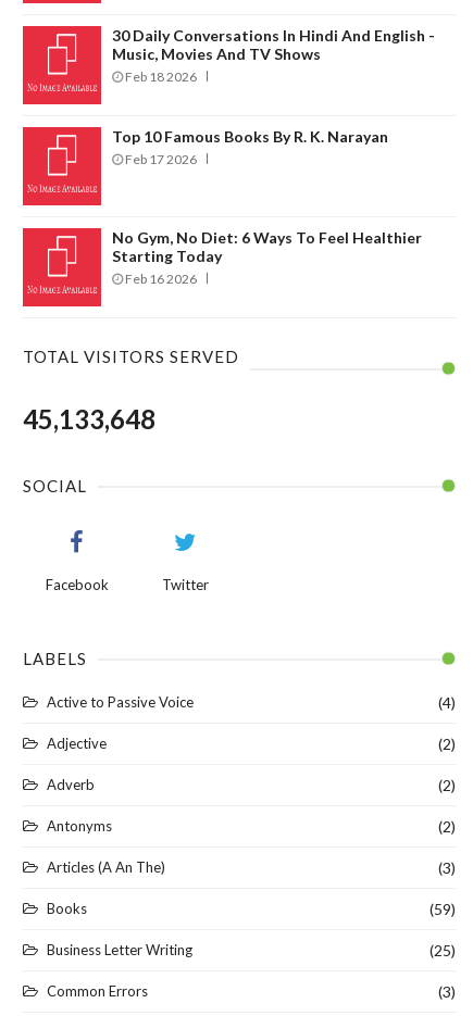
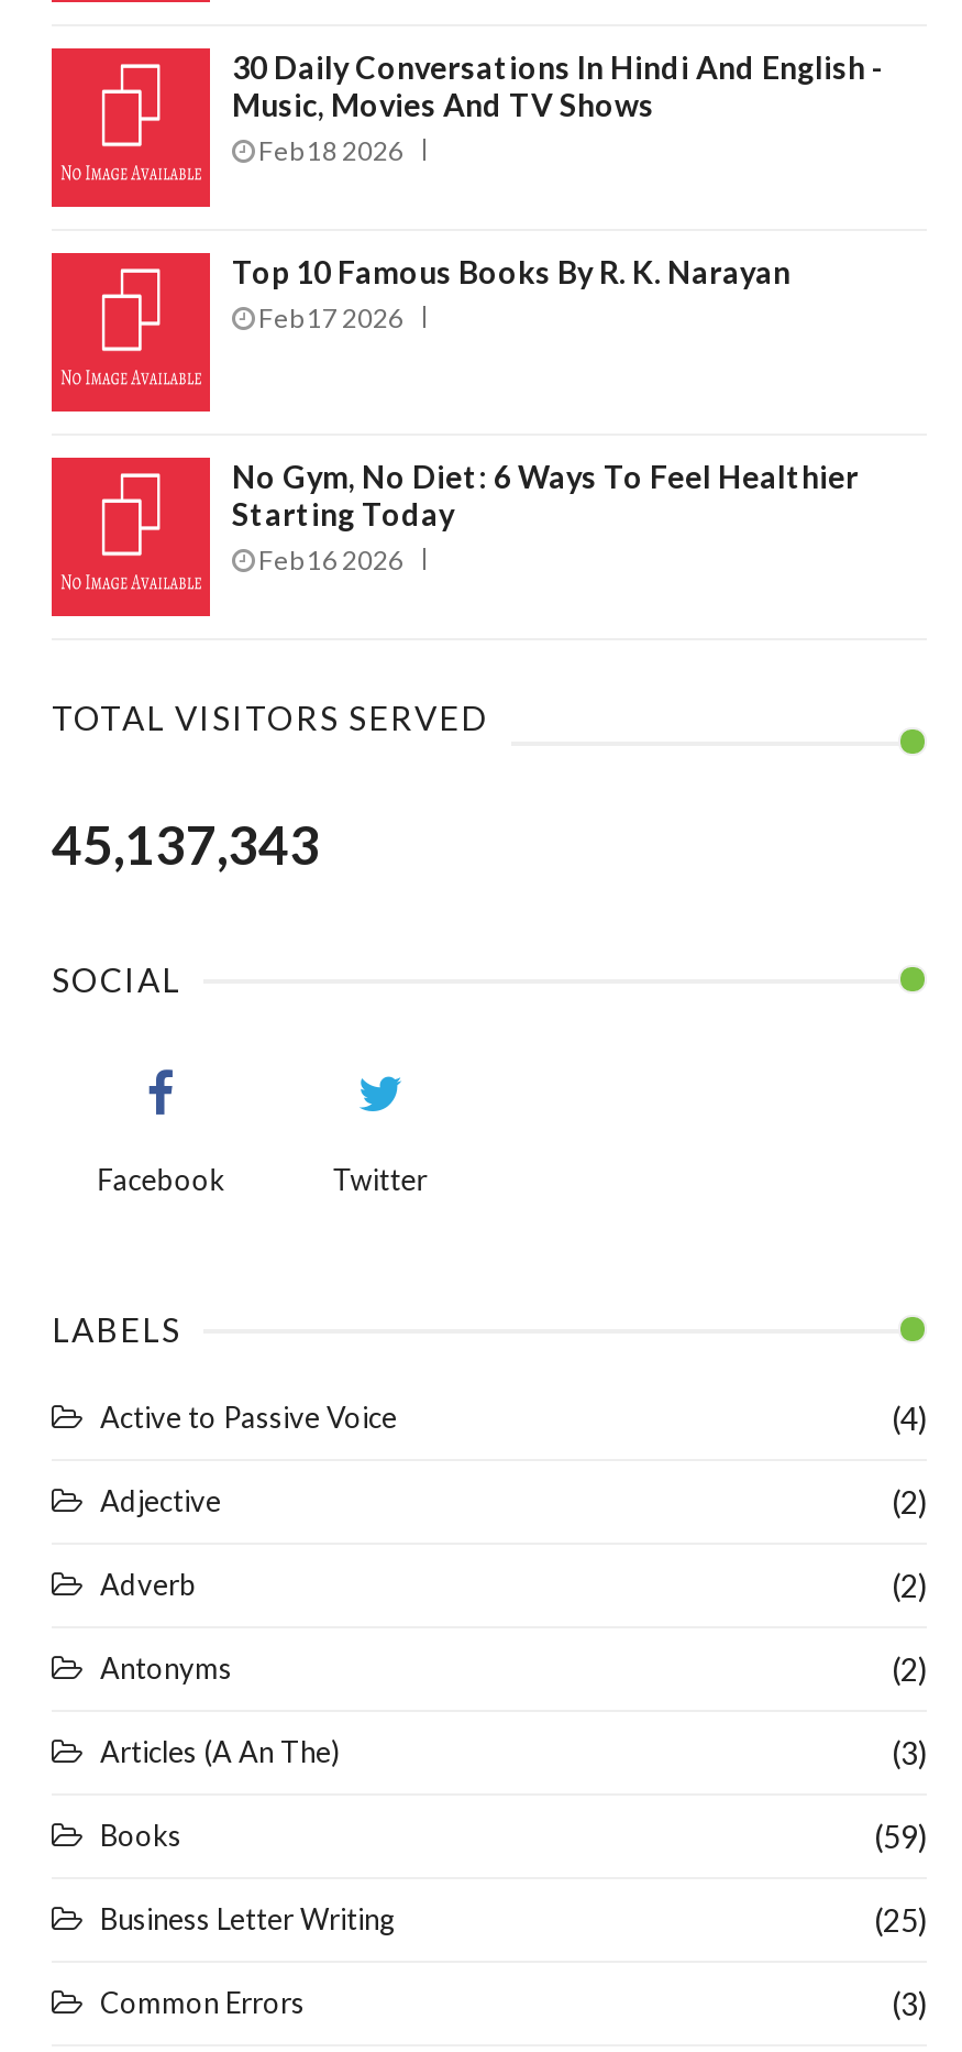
- 45,133,648
+ 45,137,343
